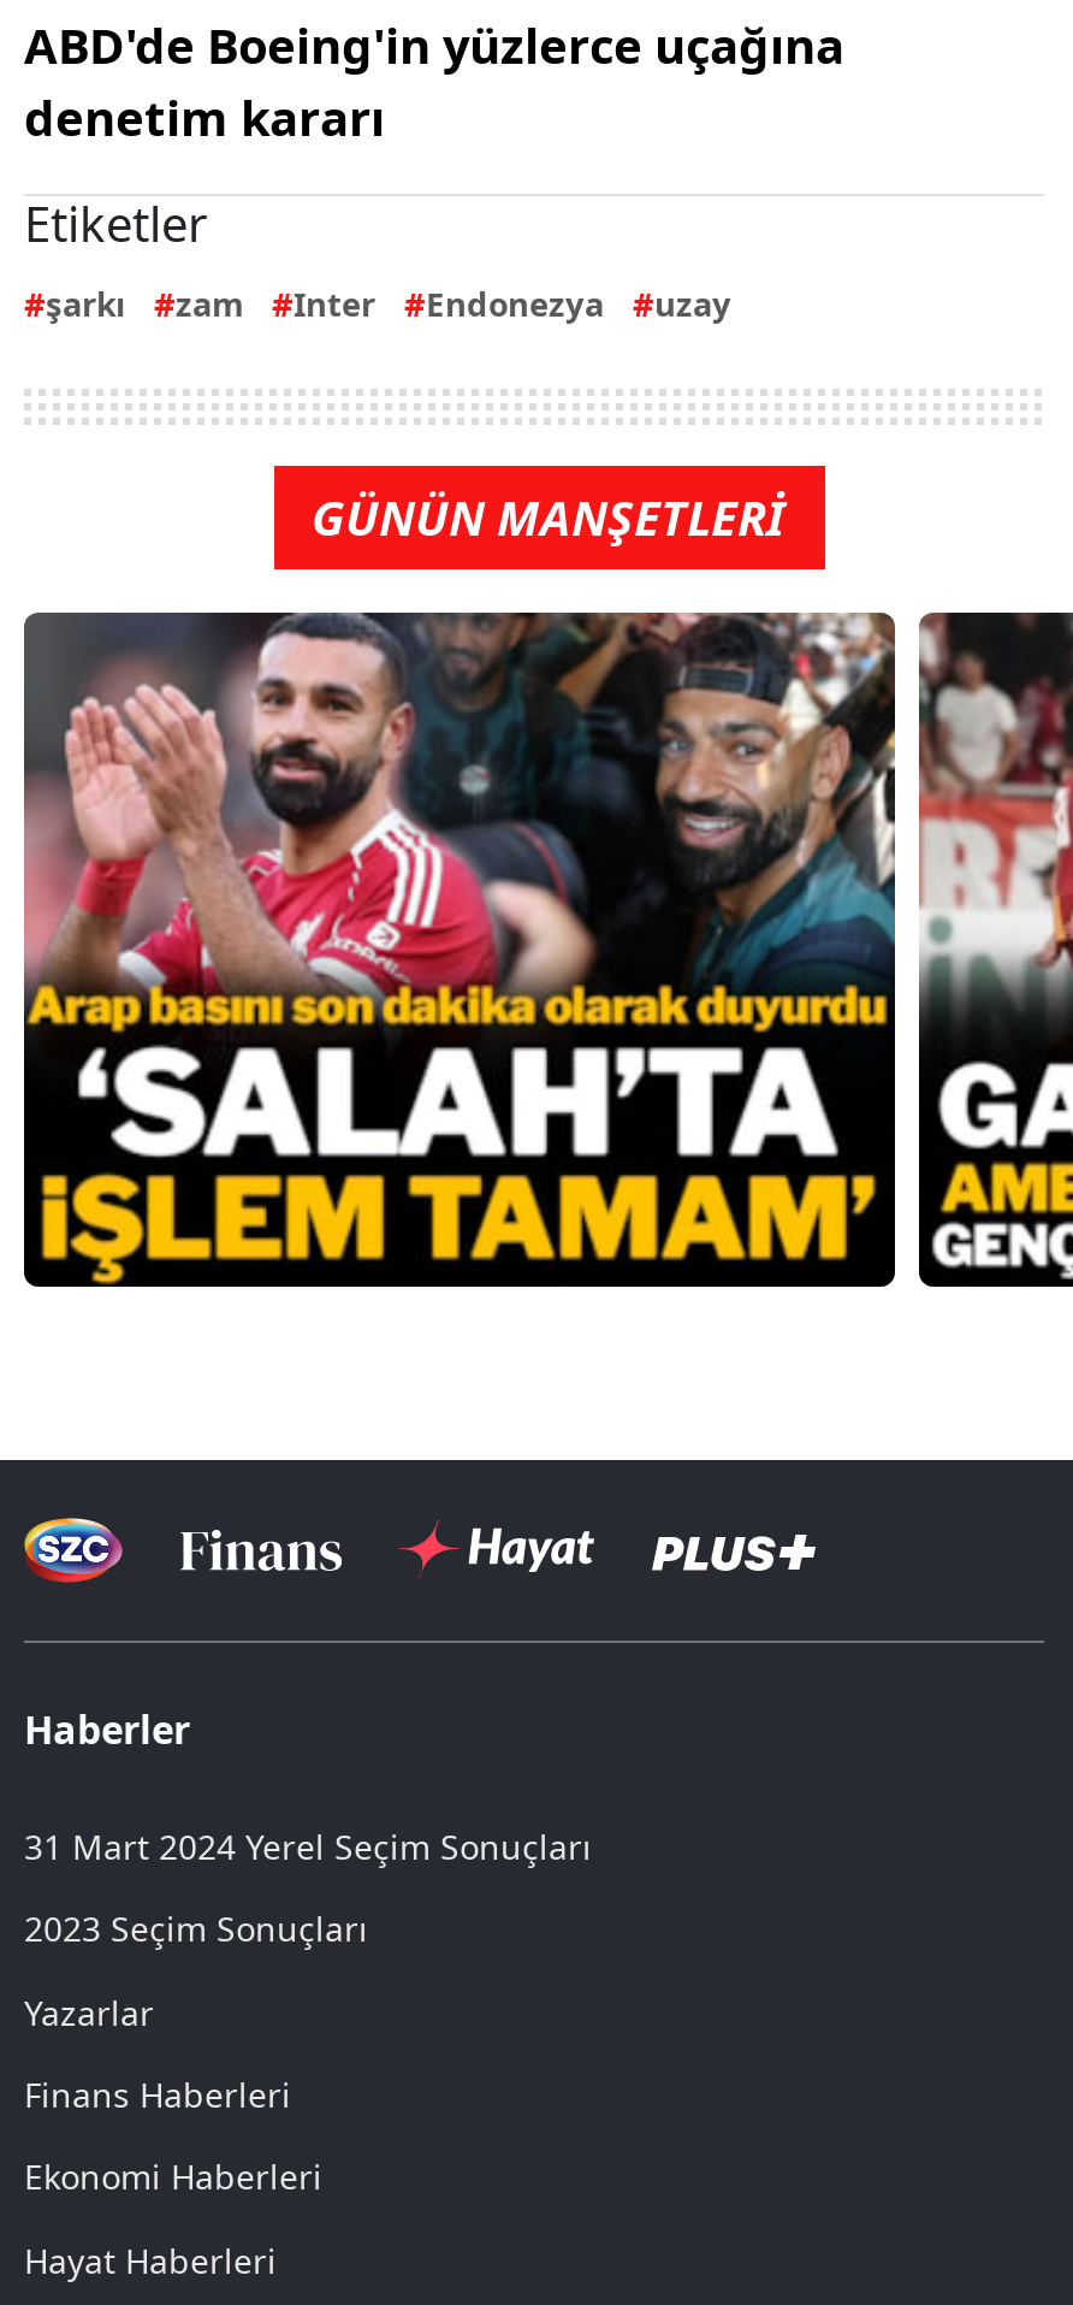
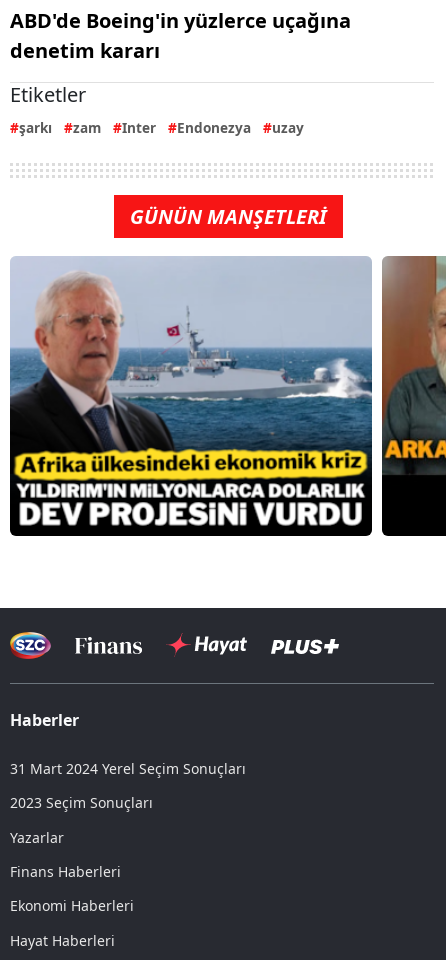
- [image]
+ [image]

- [image]
+ [image]
